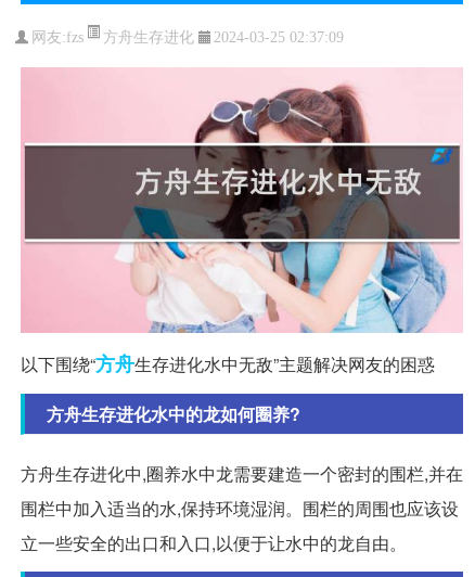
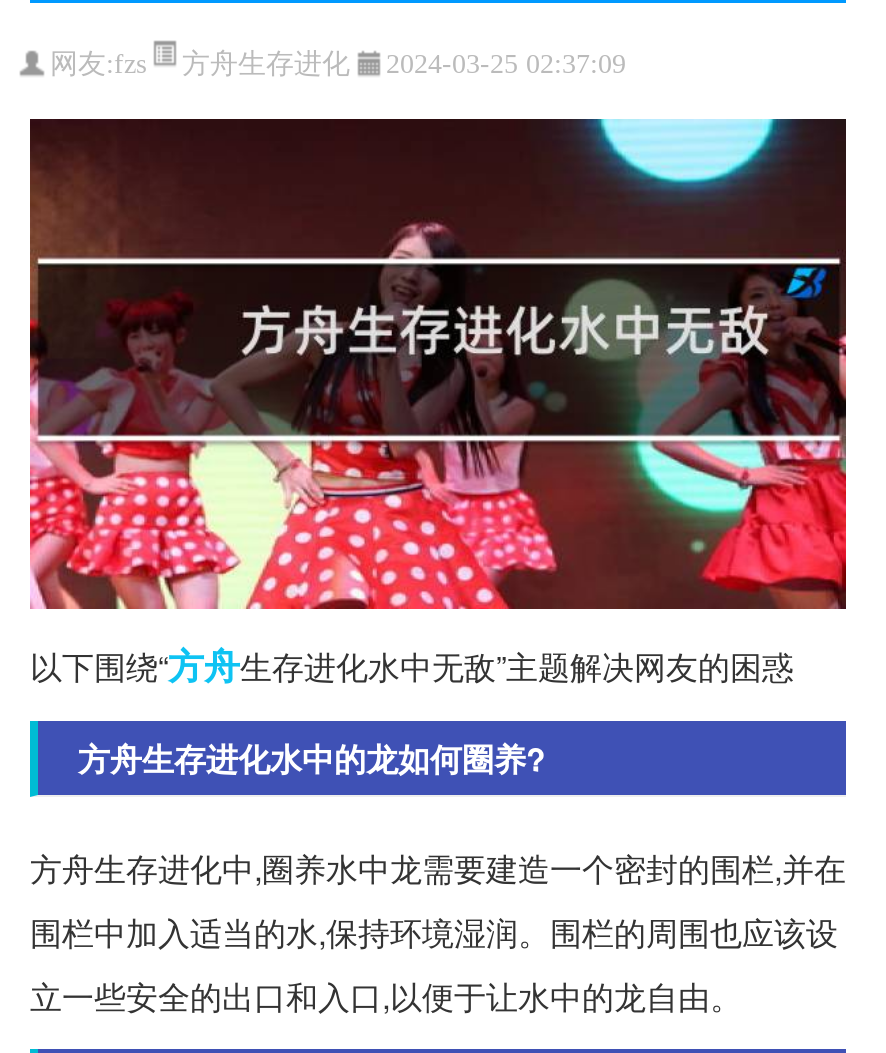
- [image]
+ [image]
